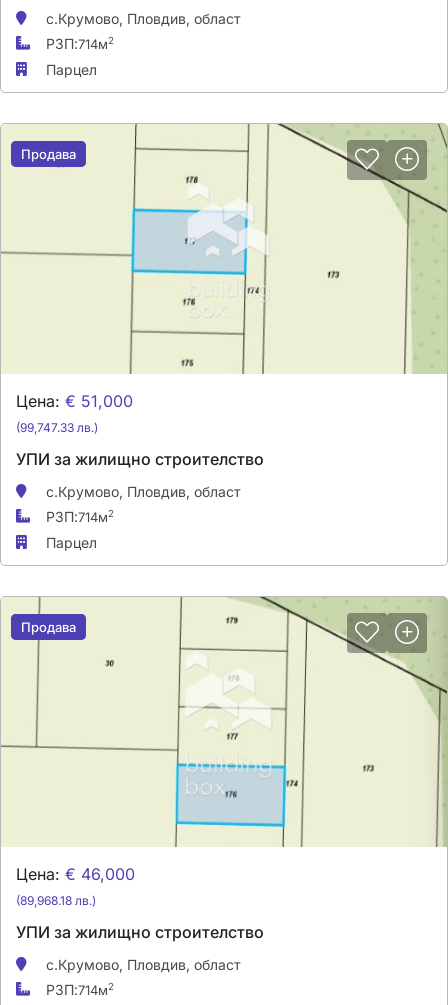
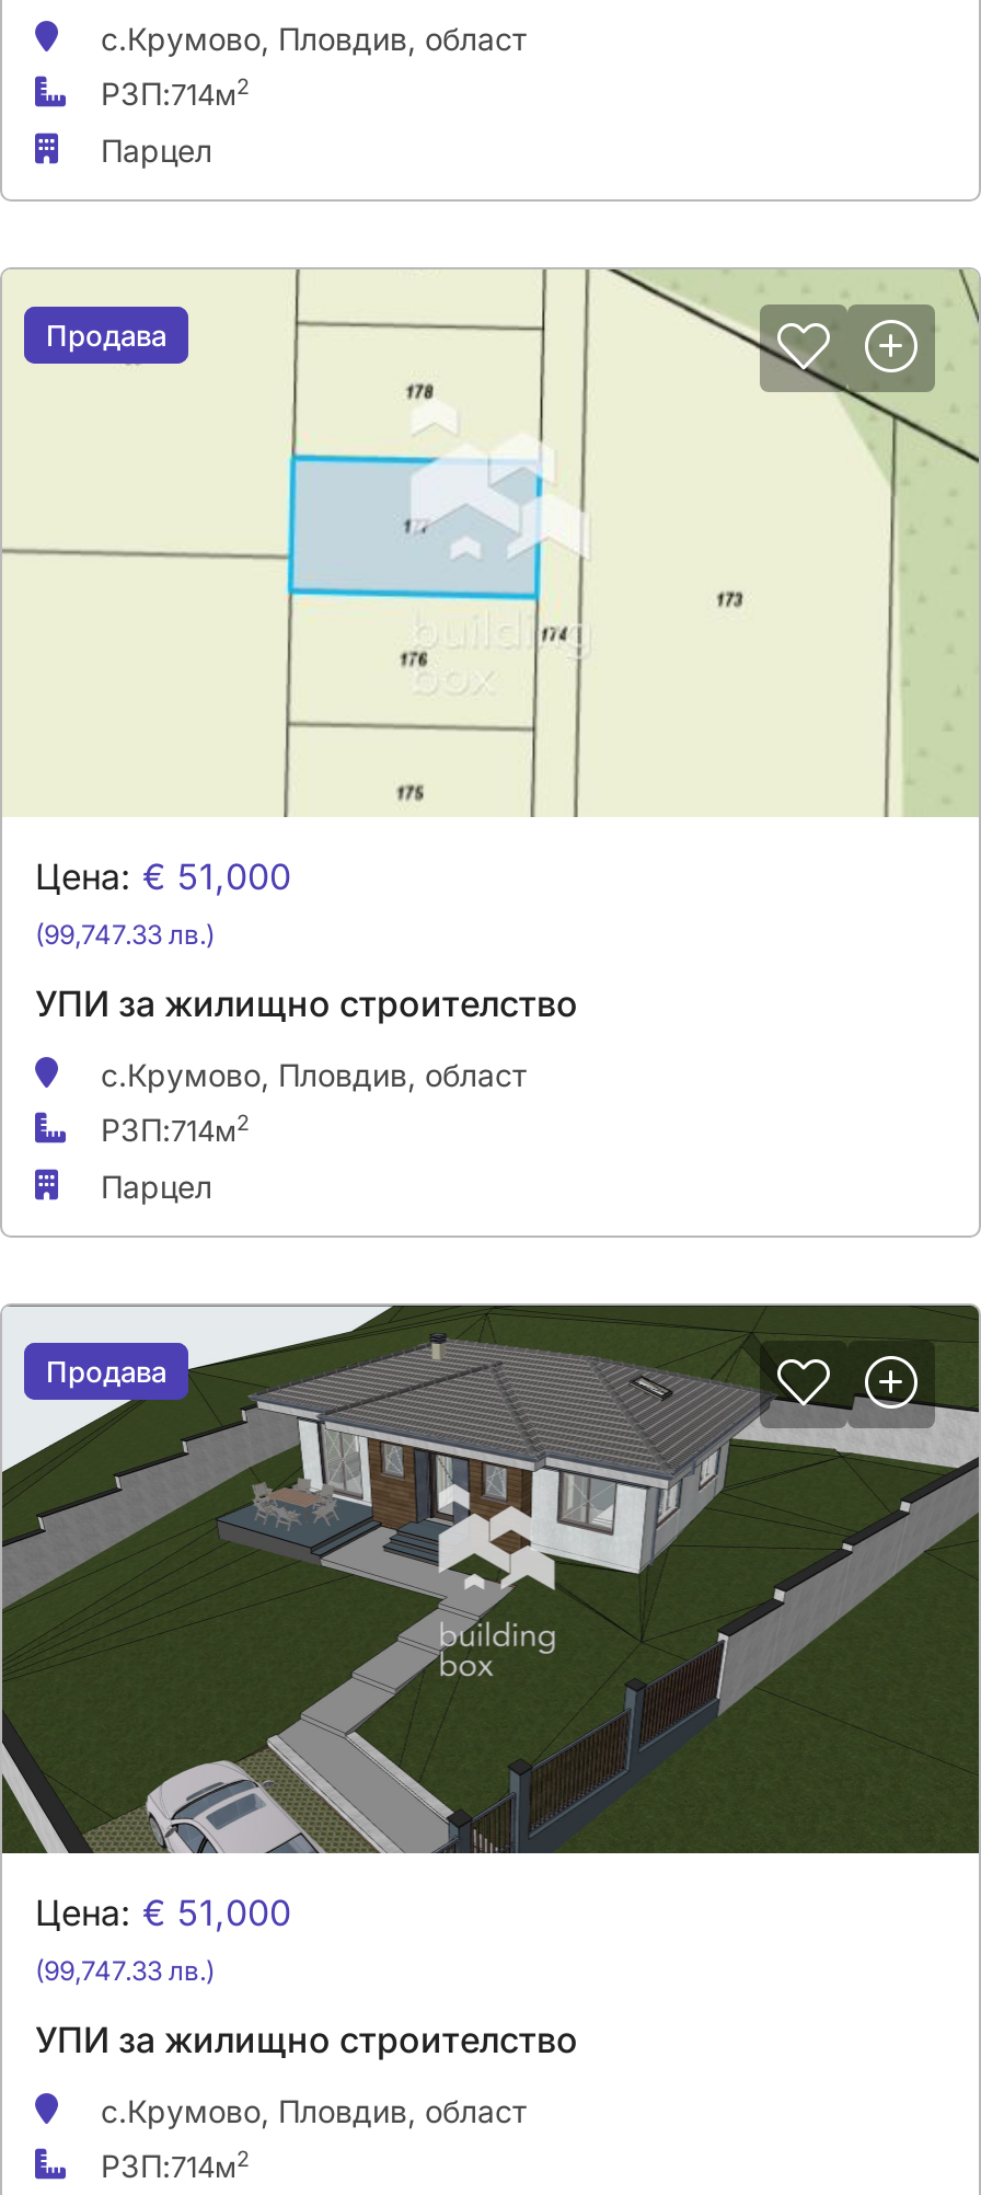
- [image]
- Цена: € 46,000
+ [image]
+ Цена: € 51,000

- (89,968.18 лв.)
+ (99,747.33 лв.)
